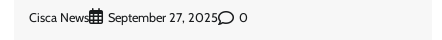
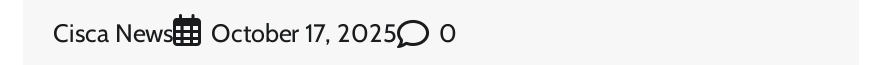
- September 27, 2025
+ October 17, 2025
